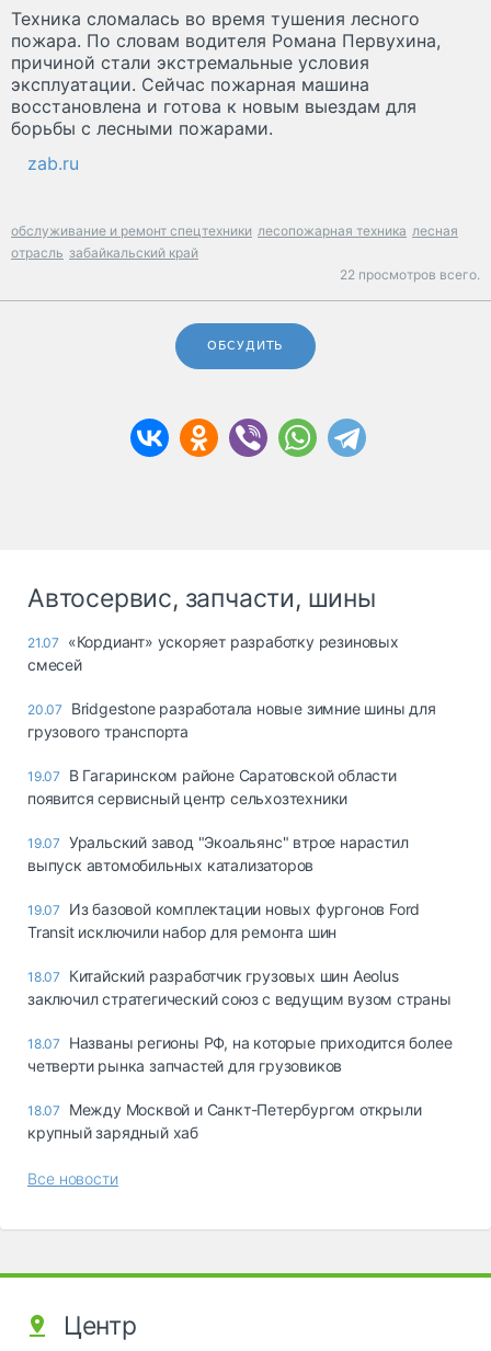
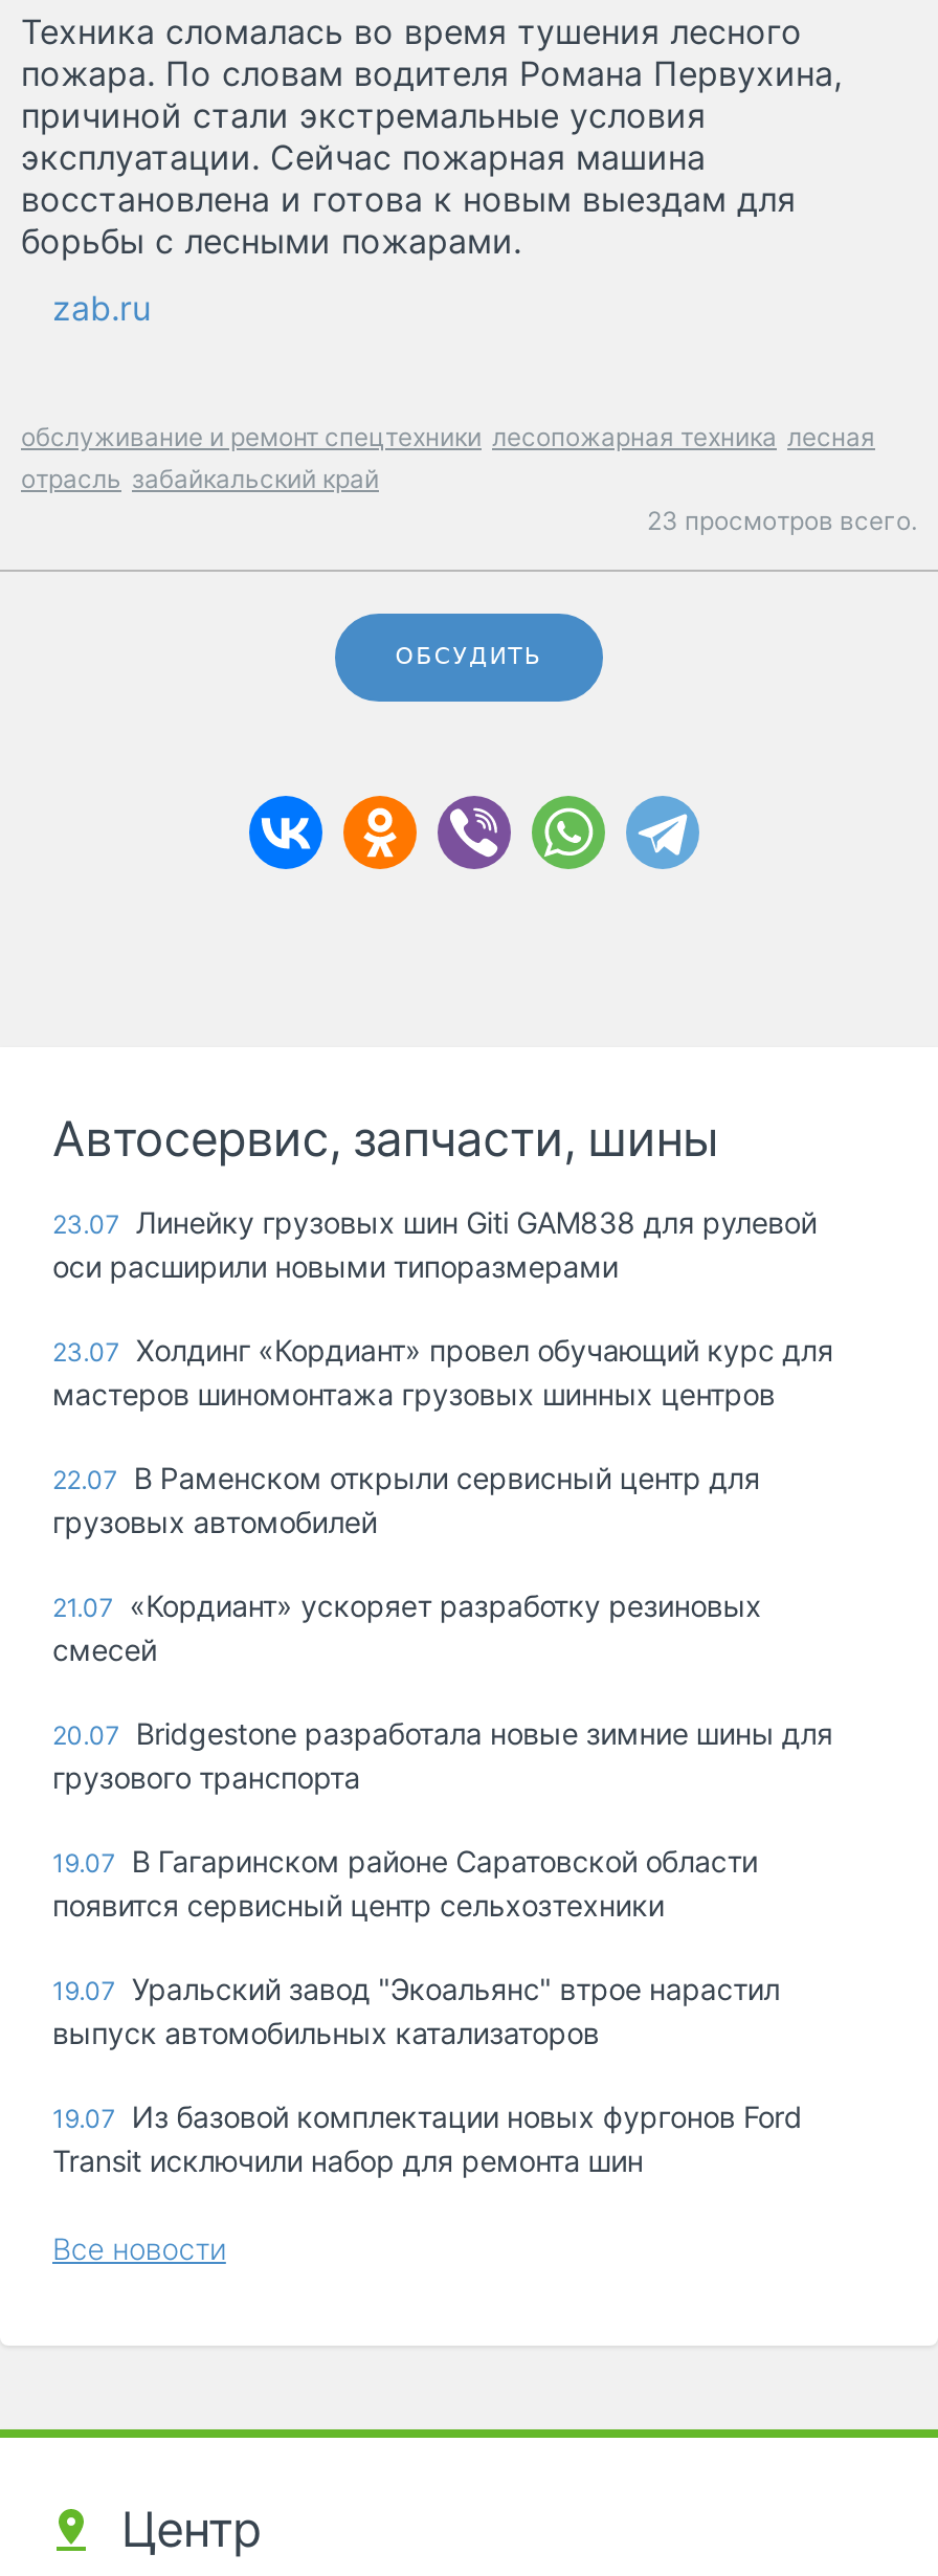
- 22 просмотров всего.
+ 23 просмотров всего.

+ 23.07 Линейку грузовых шин Giti GAM838 для рулевой
+ оси расширили новыми типоразмерами
+ 23.07 Холдинг «Кордиант» провел обучающий курс для
+ мастеров шиномонтажа грузовых шинных центров
+ 22.07 В Раменском открыли сервисный центр для
+ грузовых автомобилей

moved down: 21.07 «Кордиант» ускоряет разработку резиновых | смесей | 20.07 Bridgestone разработала новые зимние шины для | ... | 19.07 Из базовой комплектации новых фургонов Ford | Transit исключили набор для ремонта шин

- 18.07 Китайский разработчик грузовых шин Aeolus
- заключил стратегический союз с ведущим вузом страны
- 18.07 Названы регионы РФ, на которые приходится более
- четверти рынка запчастей для грузовиков
- 18.07 Между Москвой и Санкт-Петербургом открыли
- крупный зарядный хаб
